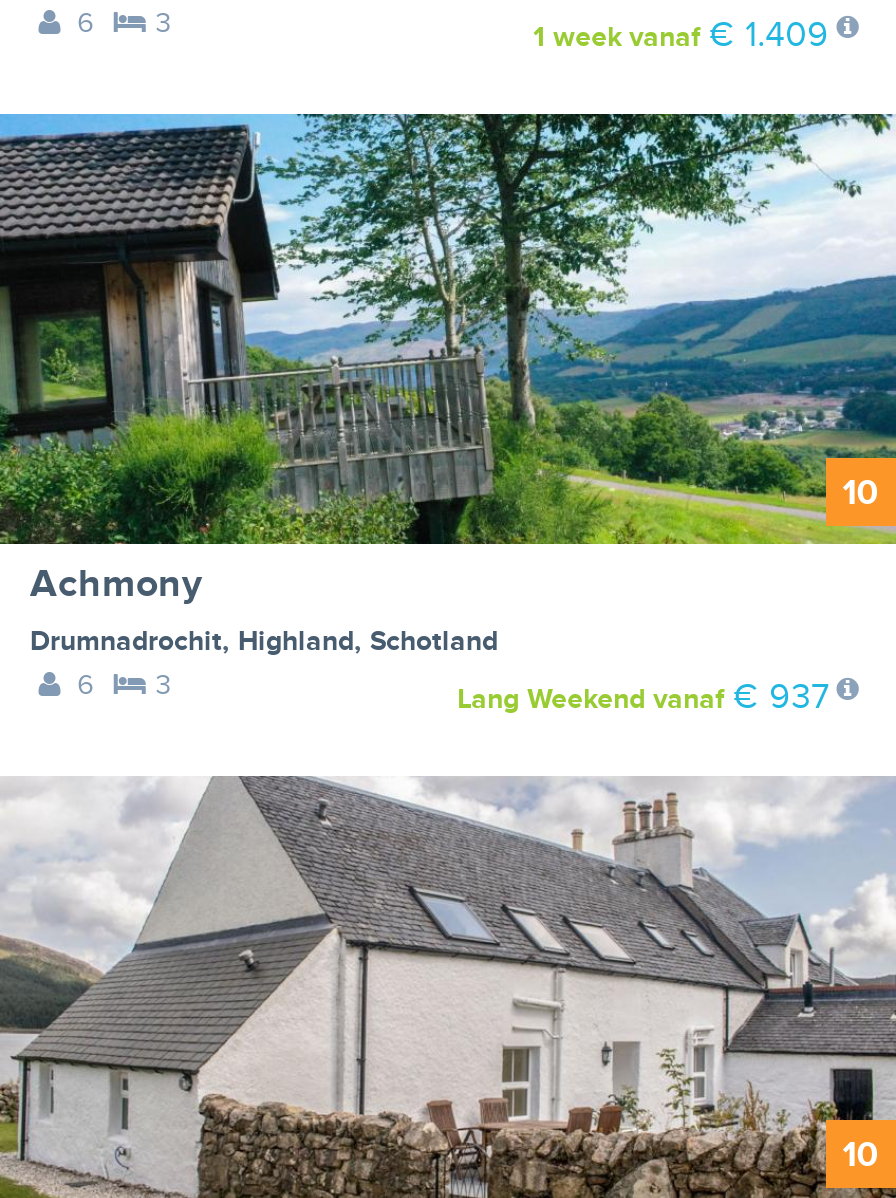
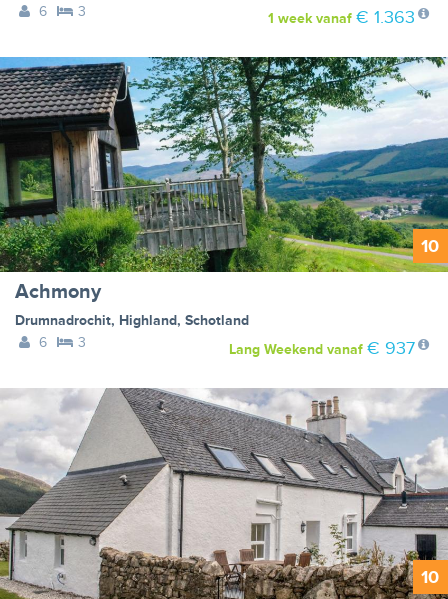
- 1 weekvanaf € 1.409
+ 1 weekvanaf € 1.363
